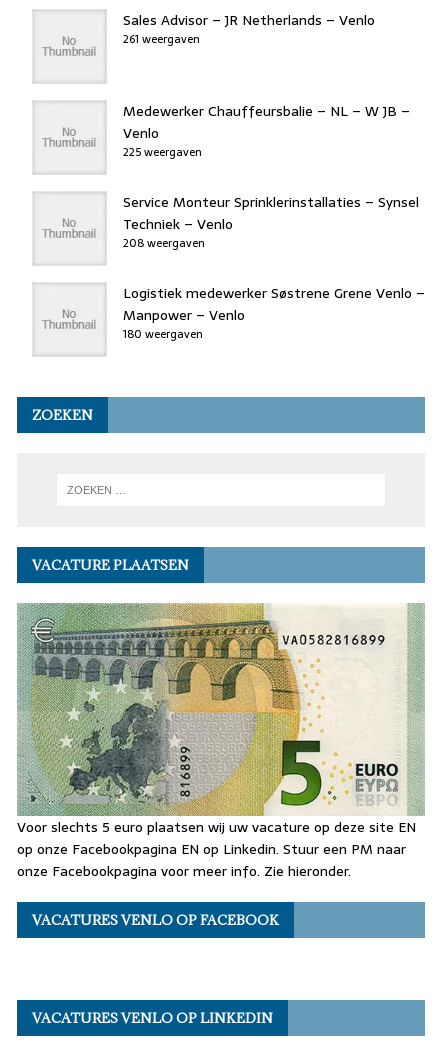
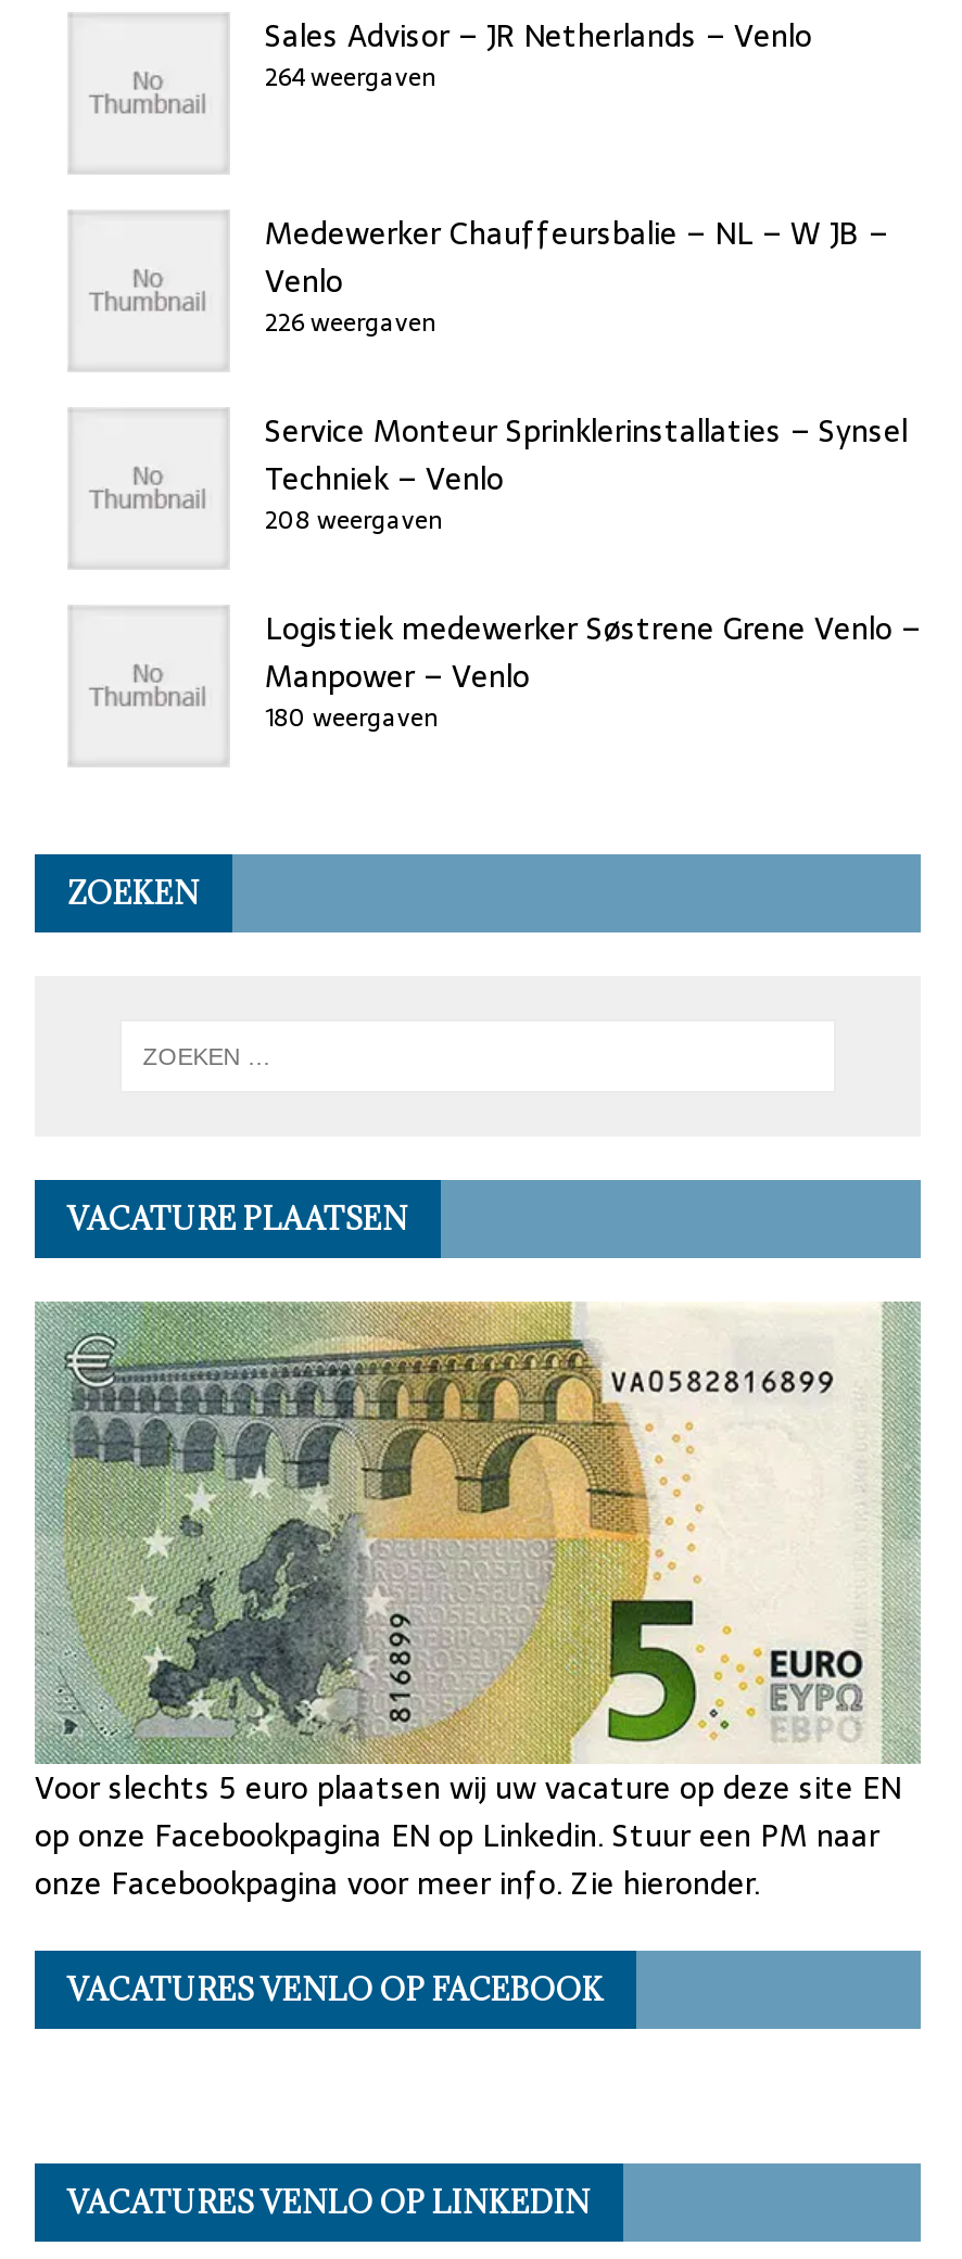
- 261 weergaven
+ 264 weergaven

- 225 weergaven
+ 226 weergaven
